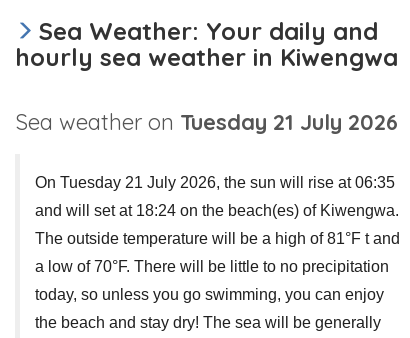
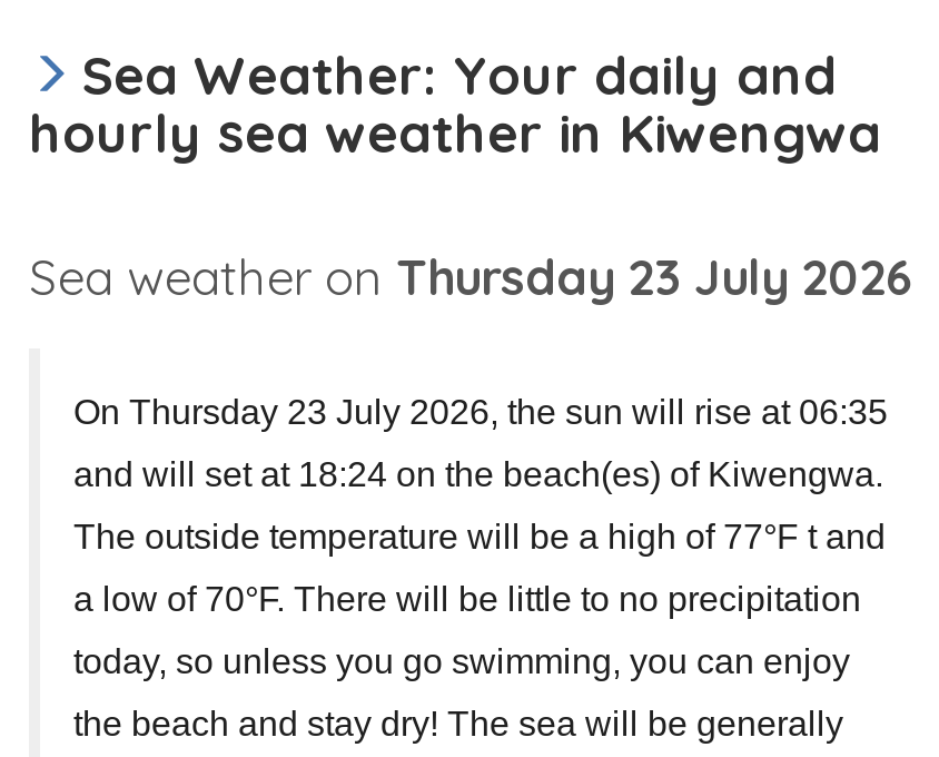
- Sea weather on Tuesday 21 July 2026
+ Sea weather on Thursday 23 July 2026

- On Tuesday 21 July 2026, the sun will rise at 06:35
+ On Thursday 23 July 2026, the sun will rise at 06:35

- The outside temperature will be a high of 81°F t and
+ The outside temperature will be a high of 77°F t and
